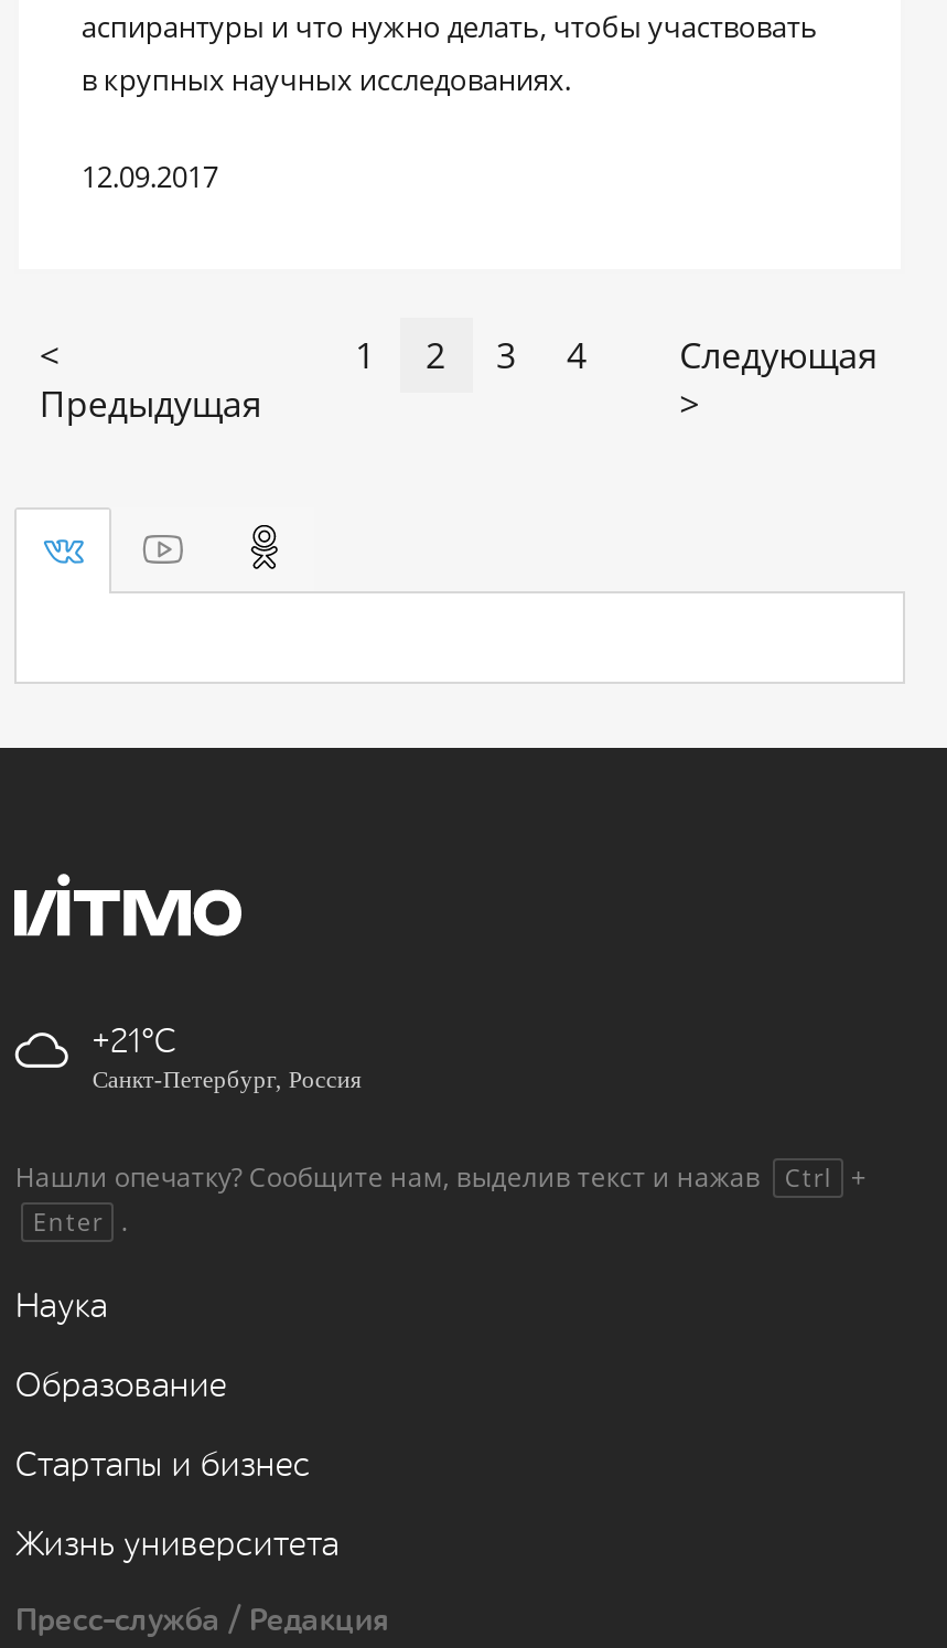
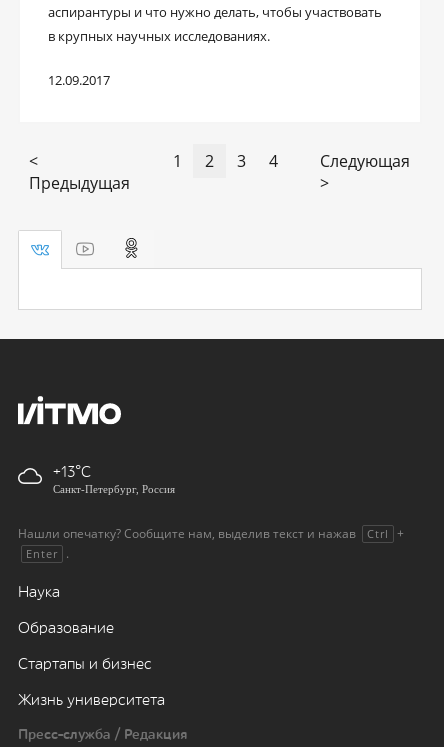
- +21
+ +13
